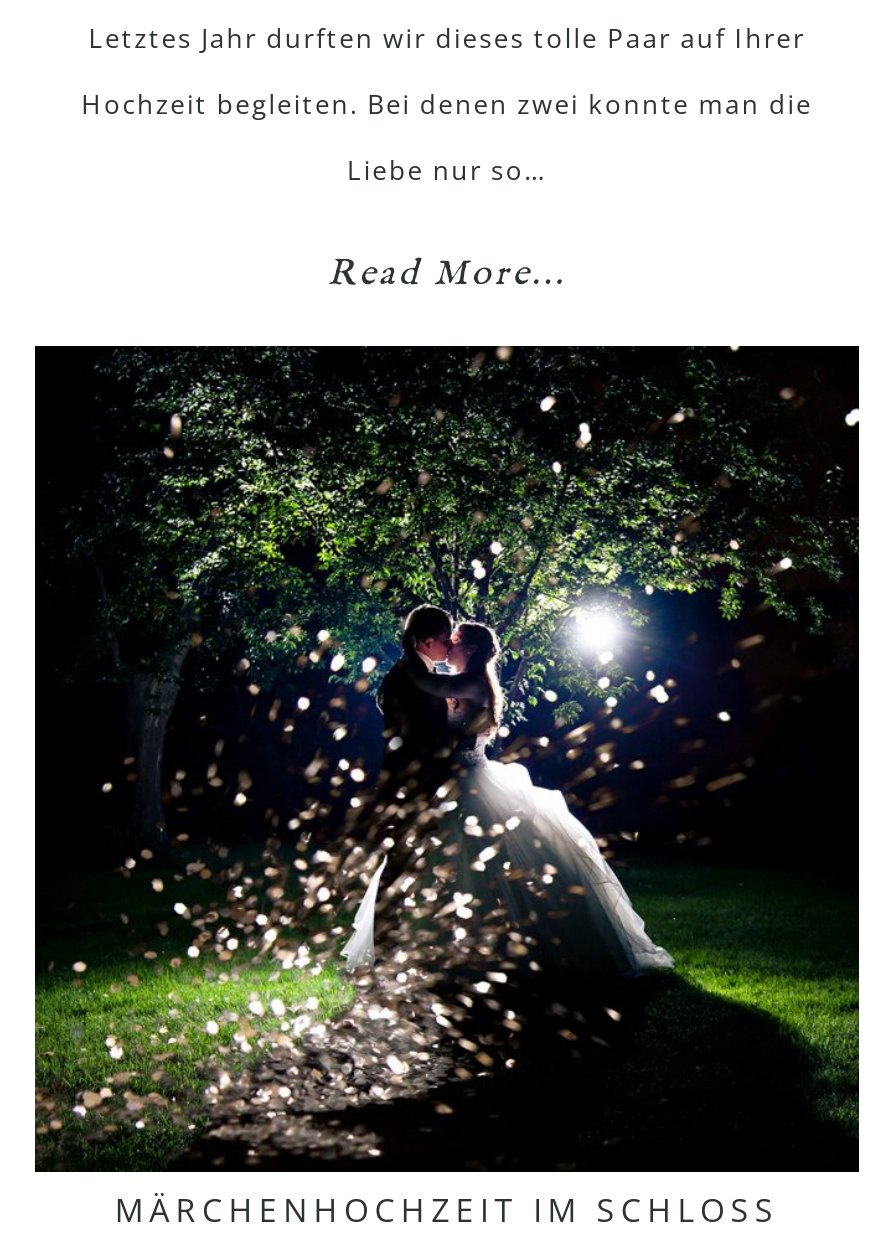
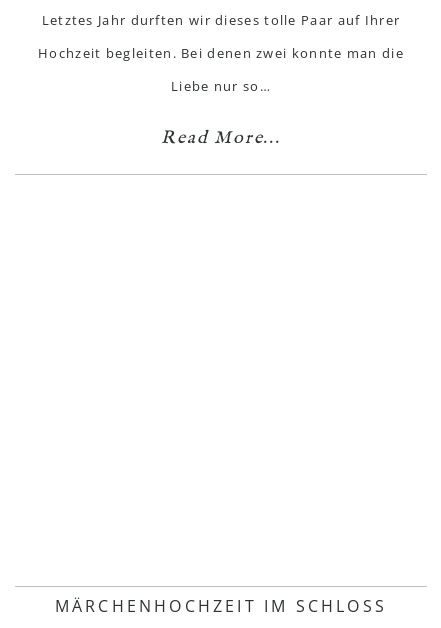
- [image]
